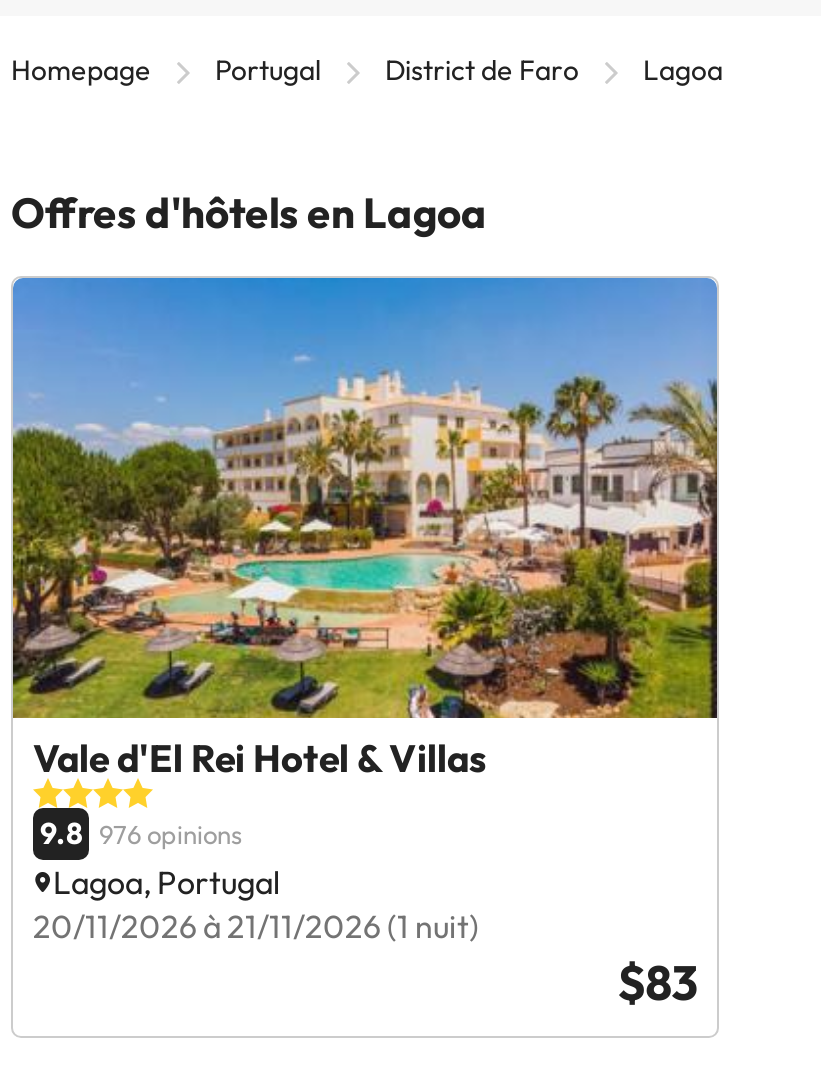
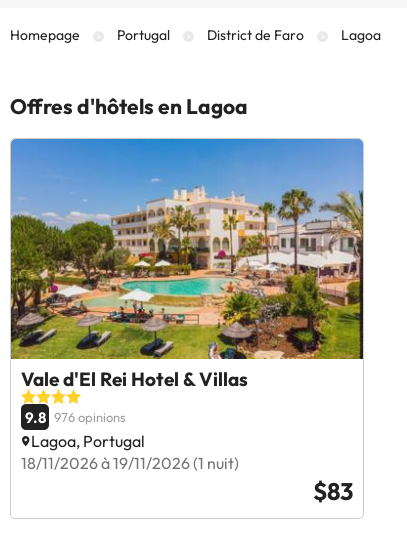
- 20/11/2026 à 21/11/2026 (1 nuit)
+ 18/11/2026 à 19/11/2026 (1 nuit)
